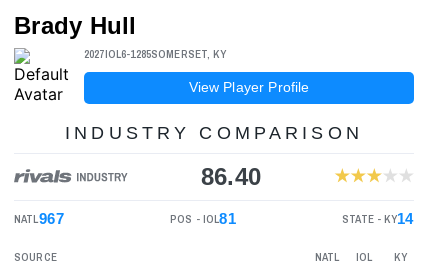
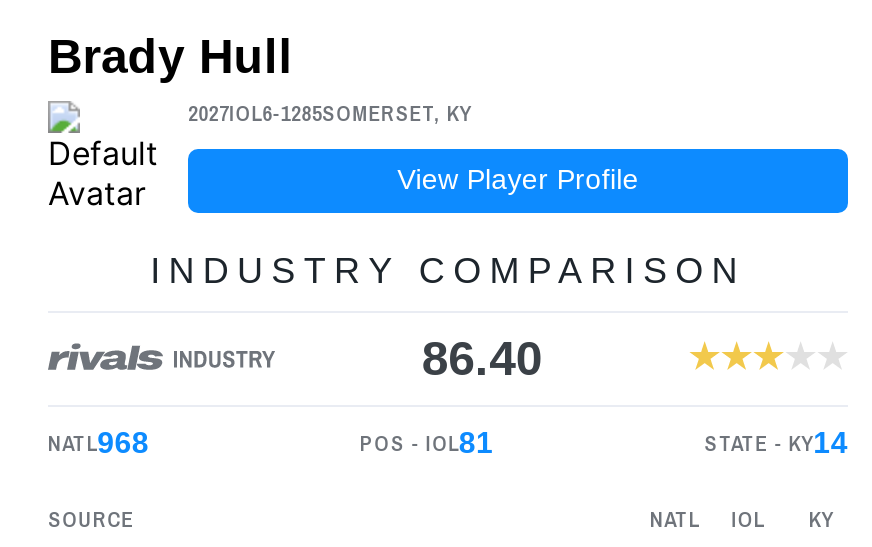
- NATL967
+ NATL968
